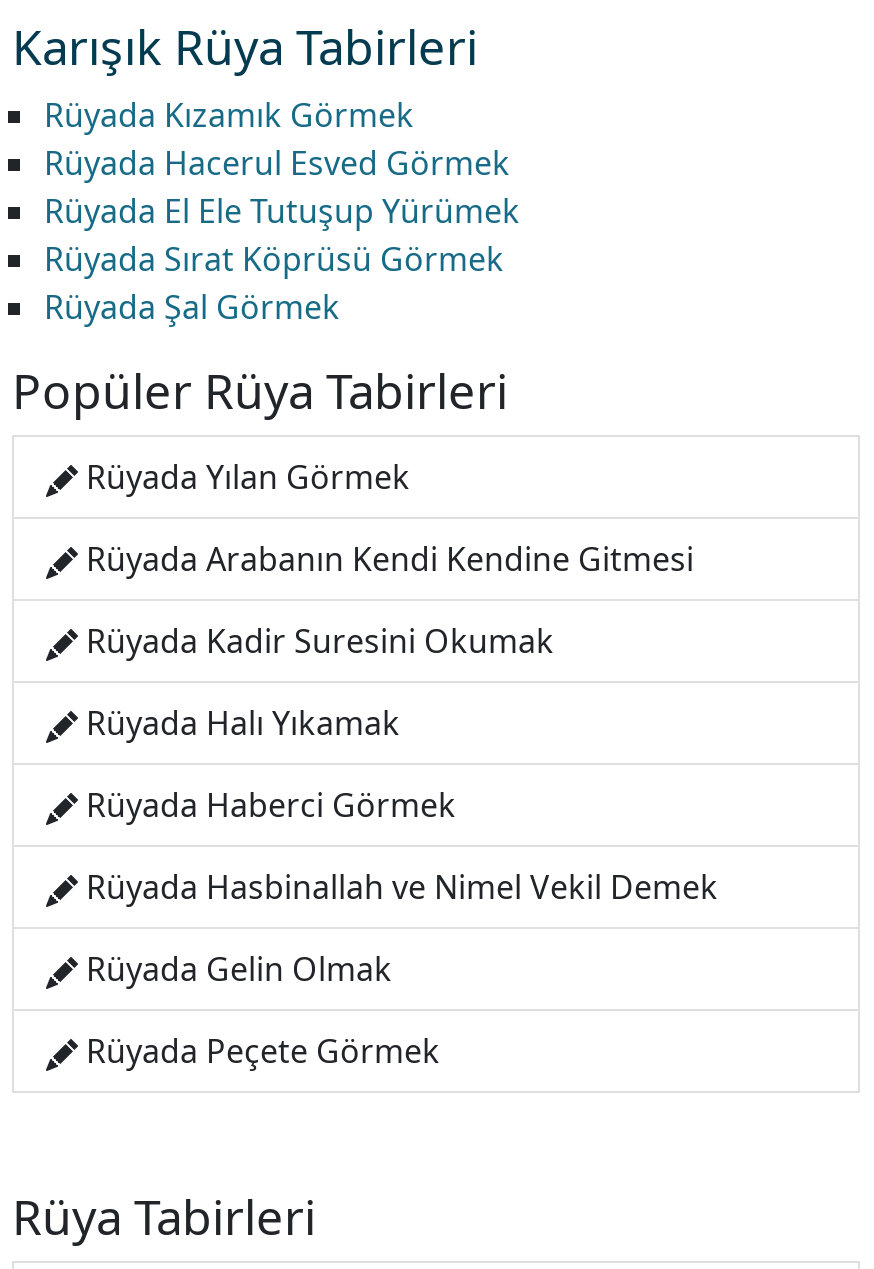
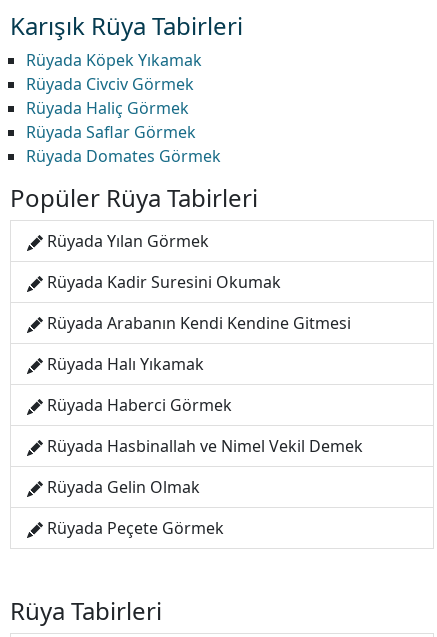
- Rüyada Kızamık Görmek
- Rüyada Hacerul Esved Görmek
- Rüyada El Ele Tutuşup Yürümek
- Rüyada Sırat Köprüsü Görmek
- Rüyada Şal Görmek
+ Rüyada Köpek Yıkamak
+ Rüyada Civciv Görmek
+ Rüyada Haliç Görmek
+ Rüyada Saflar Görmek
+ Rüyada Domates Görmek

moved down: Rüyada Arabanın Kendi Kendine Gitmesi

moved up: Rüyada Kadir Suresini Okumak
